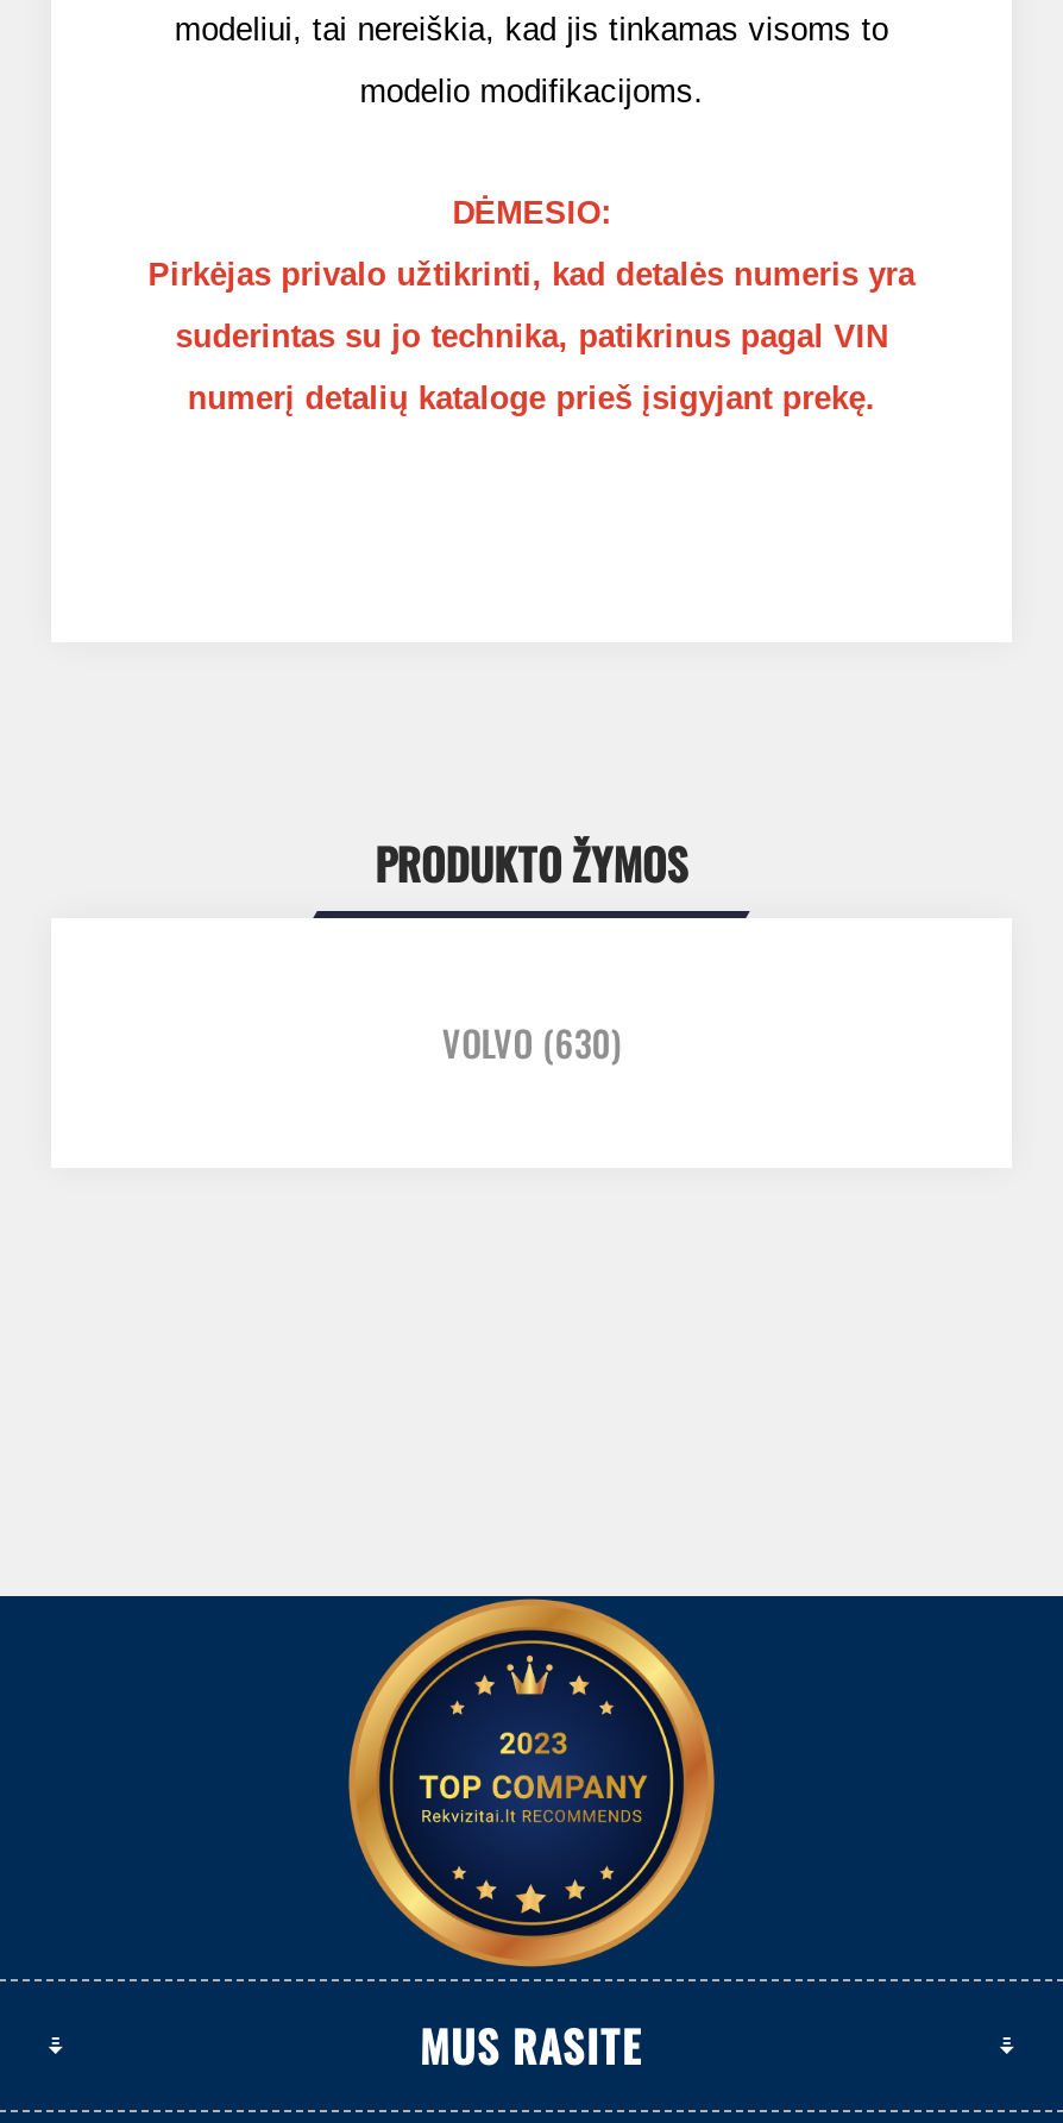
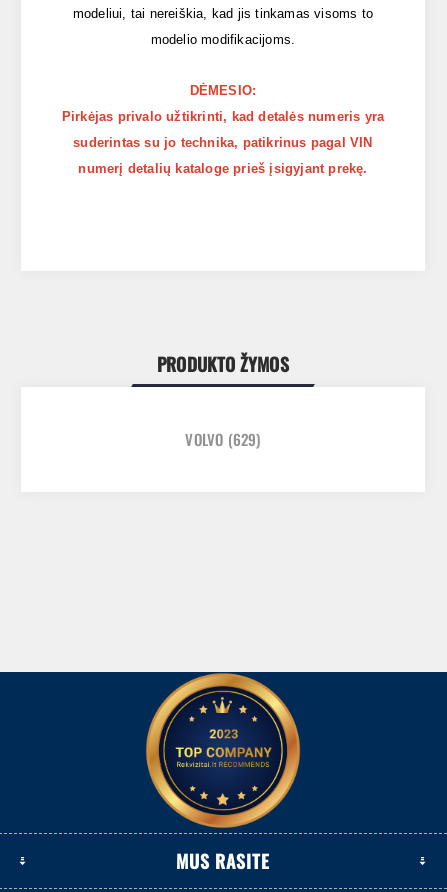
- VOLVO (630)
+ VOLVO (629)
